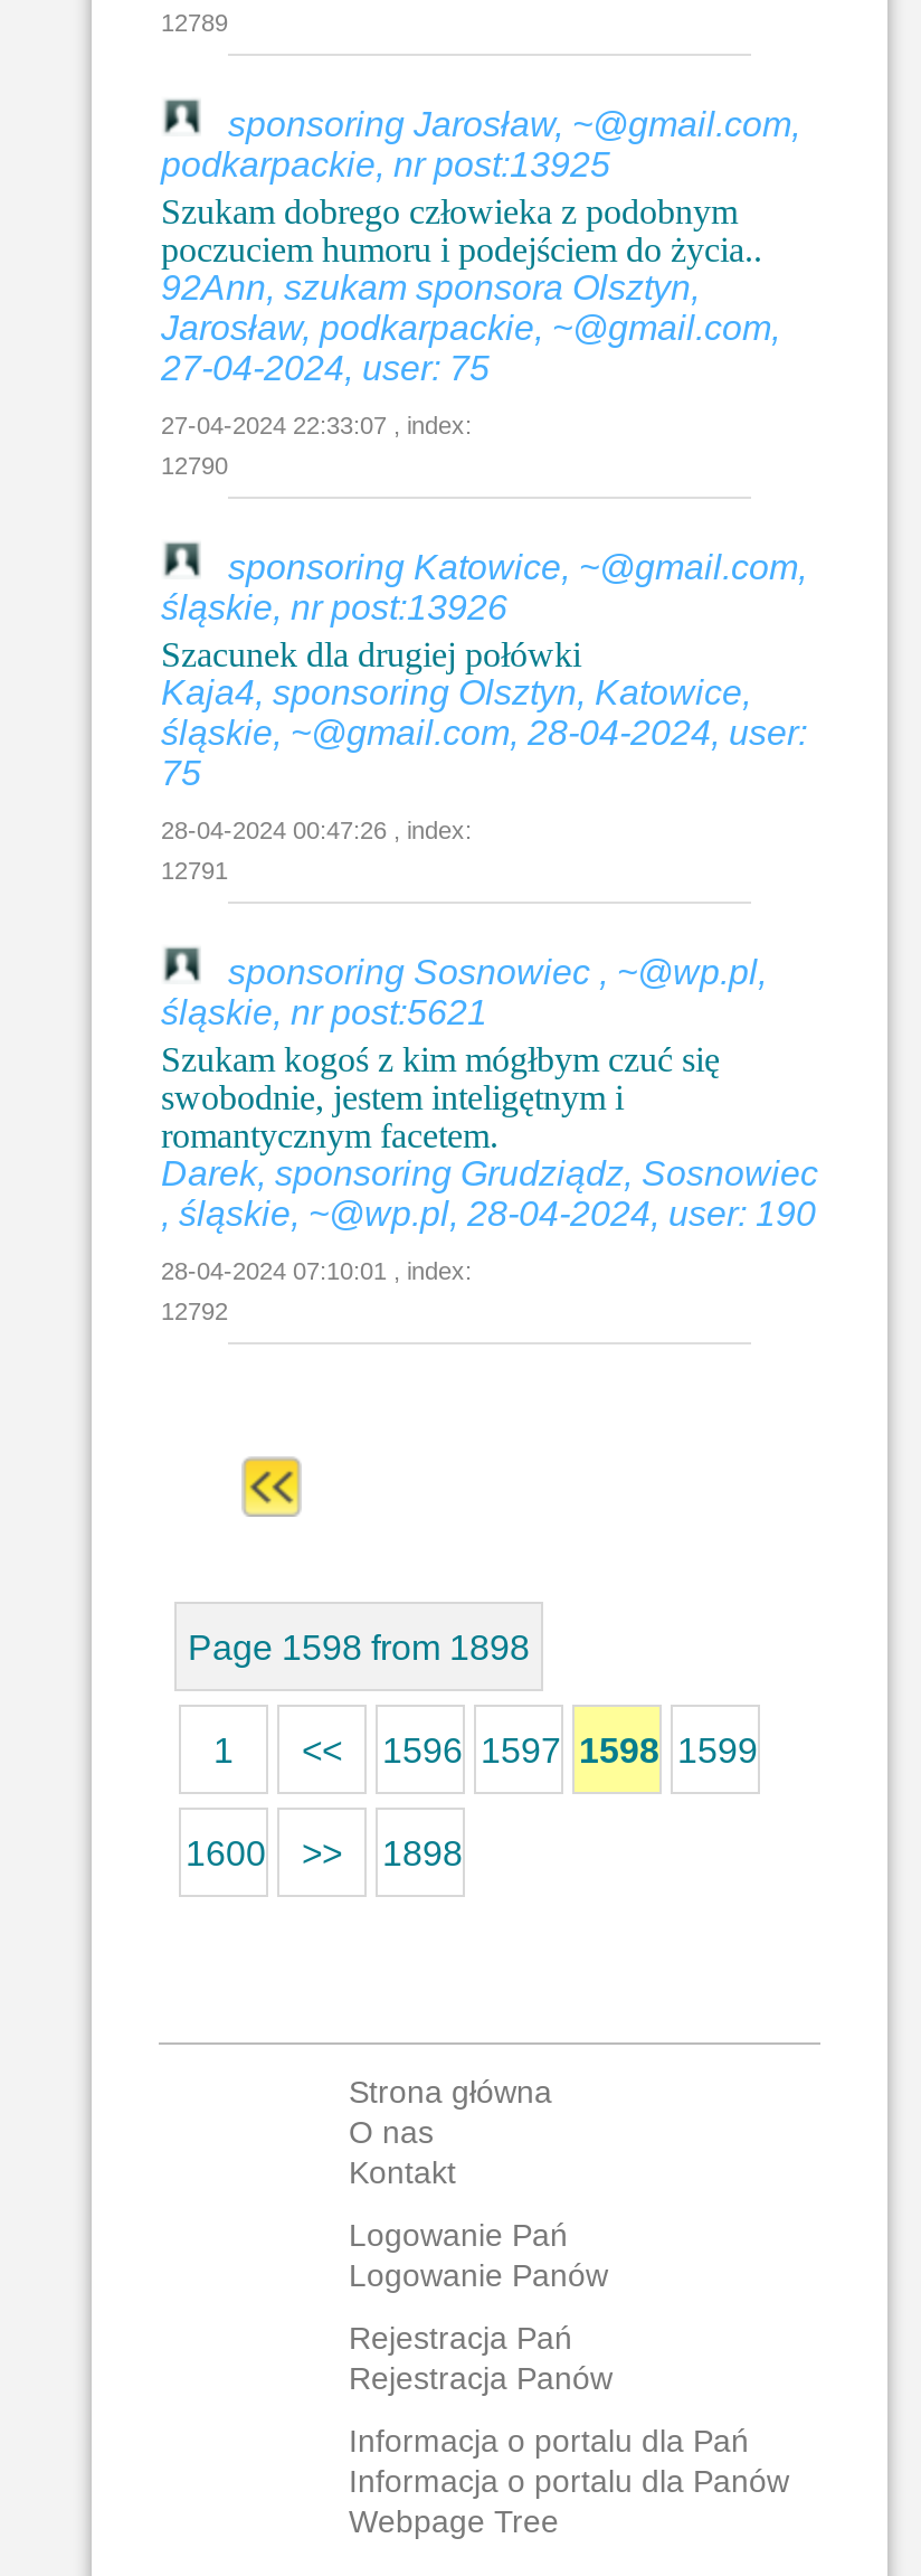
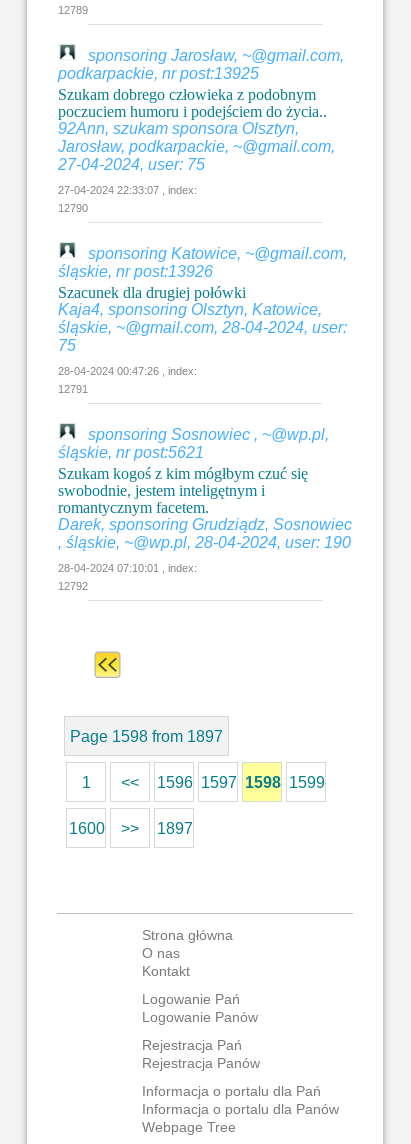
- Page 1598 from 1898
+ Page 1598 from 1897

- 1898
+ 1897
